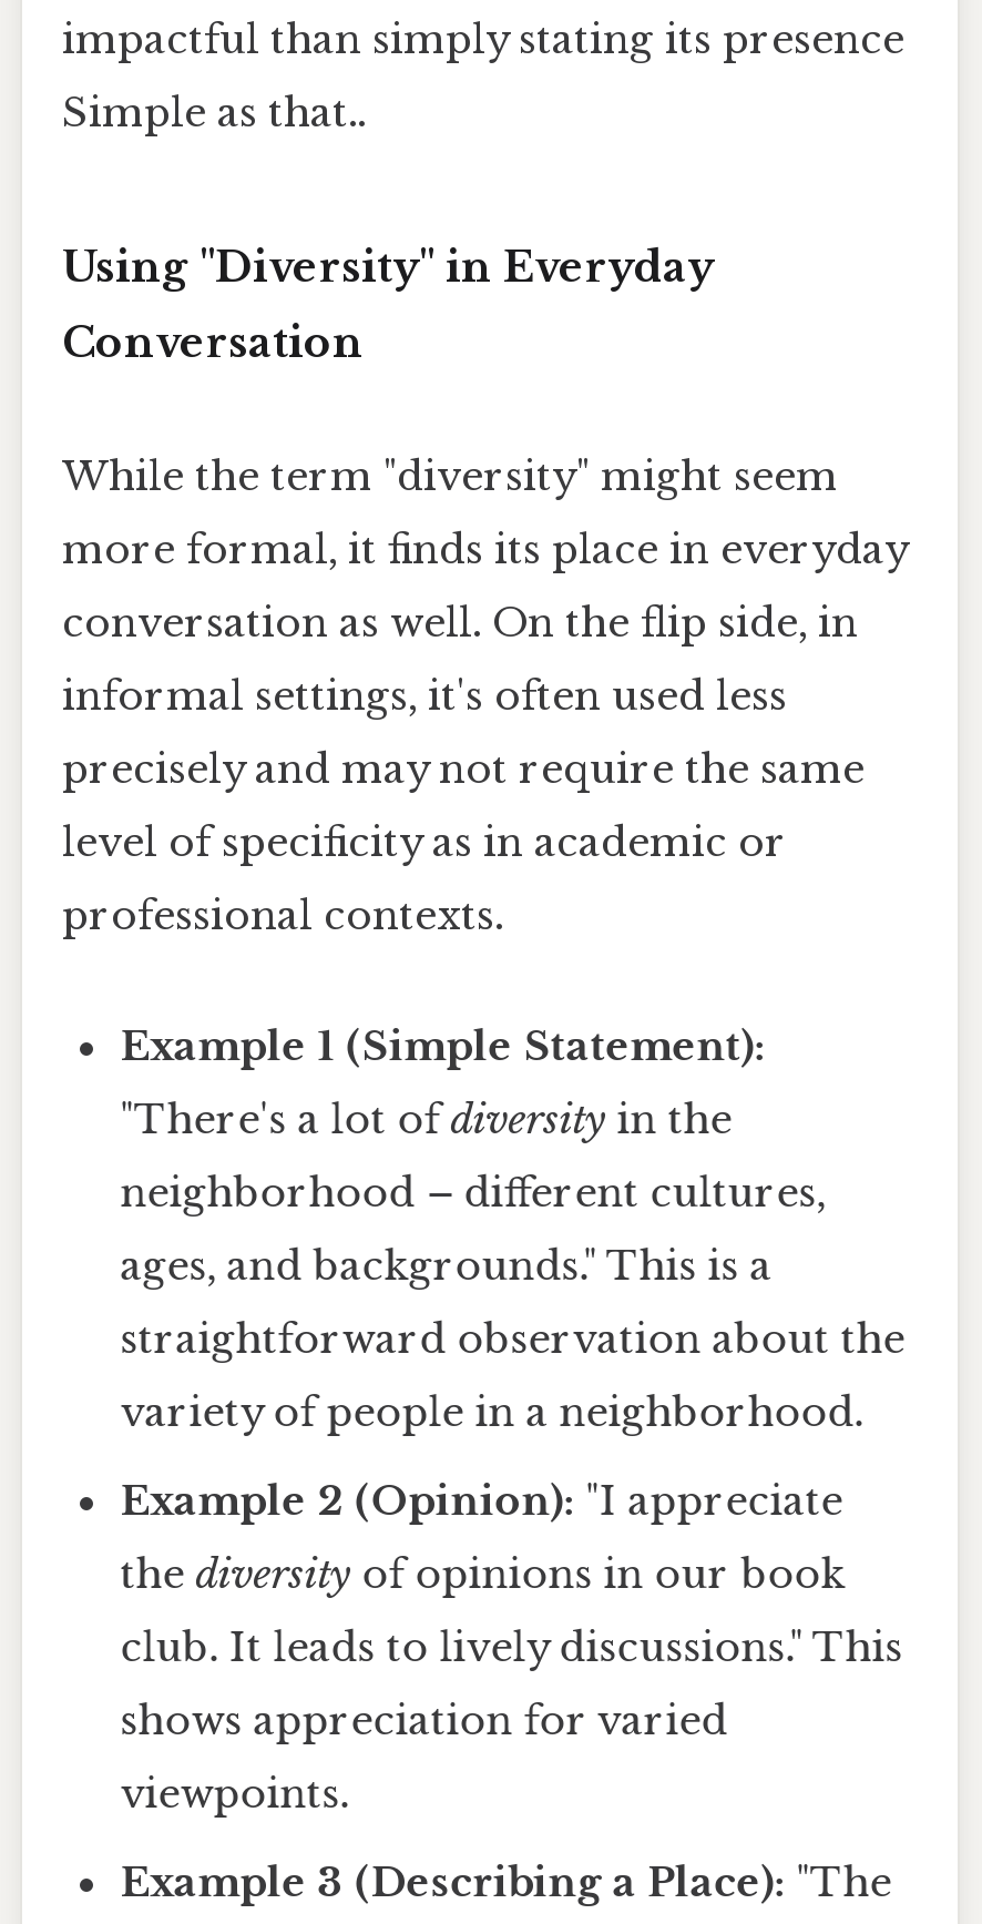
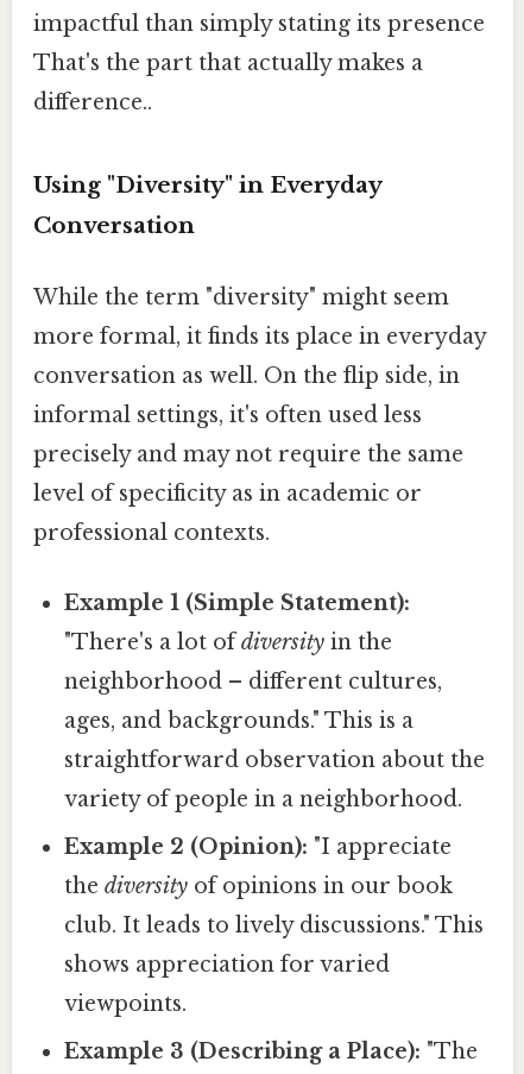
- Simple as that..
+ That's the part that actually makes a
+ difference..
